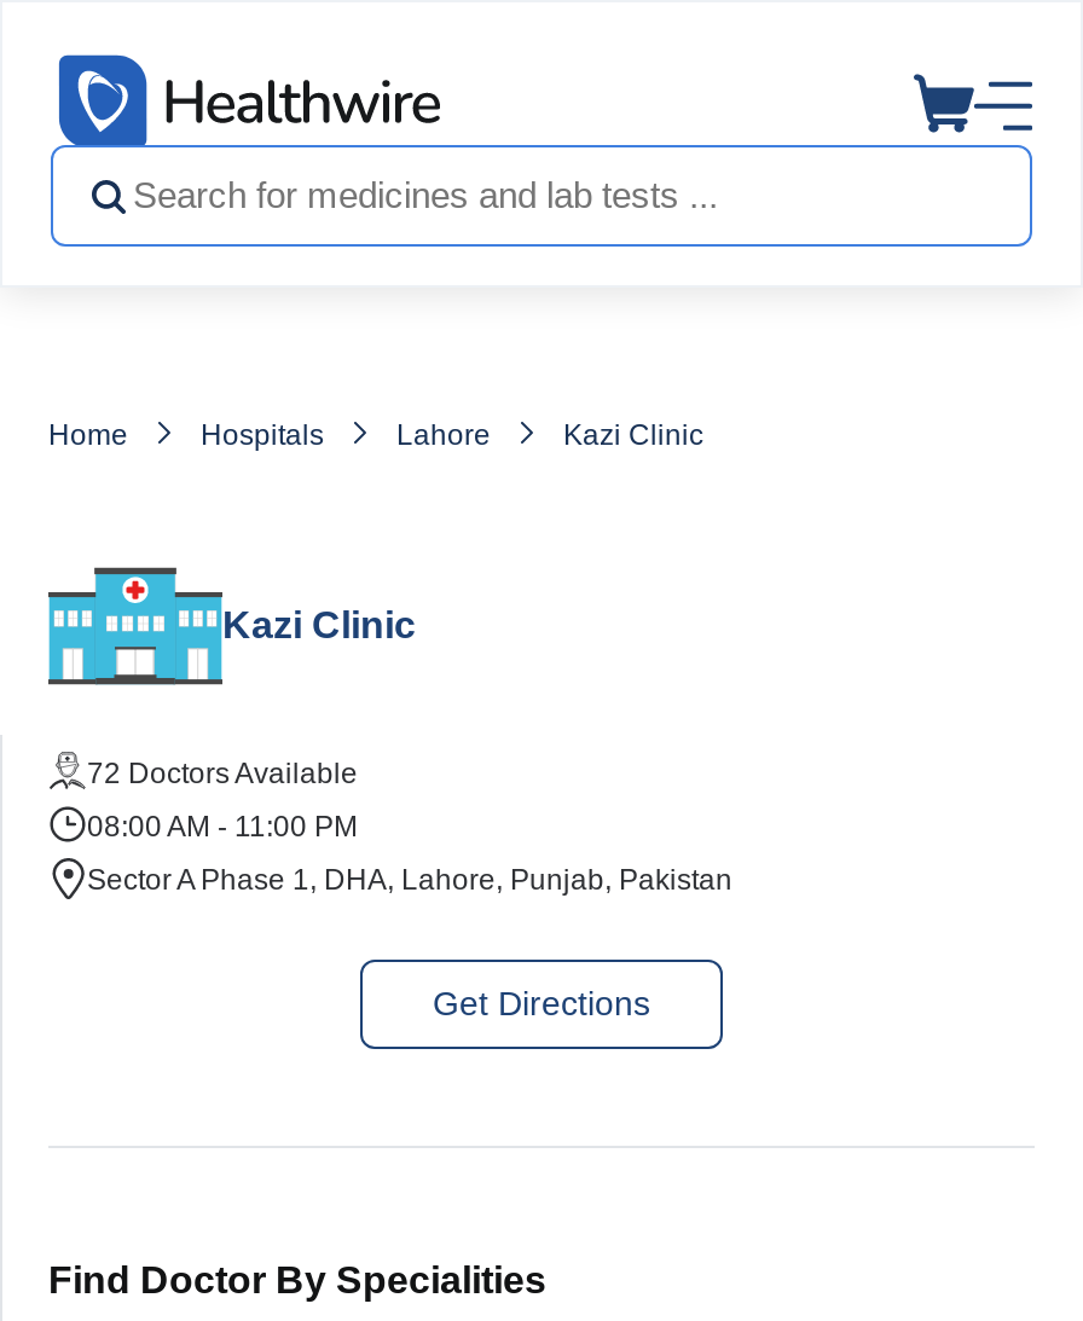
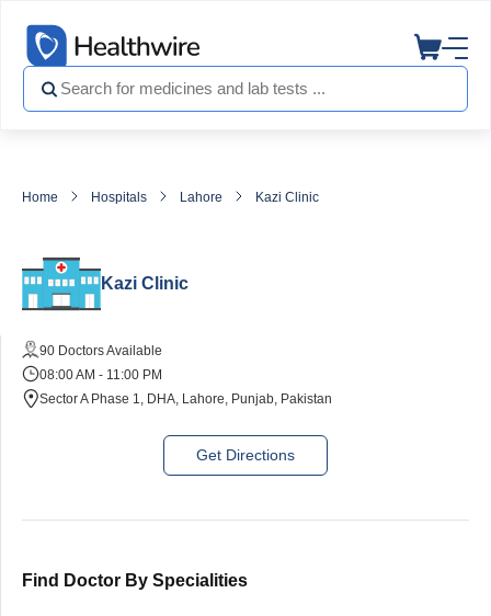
- 72 Doctors Available
+ 90 Doctors Available
